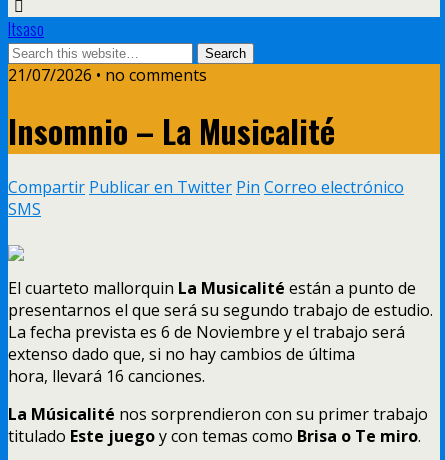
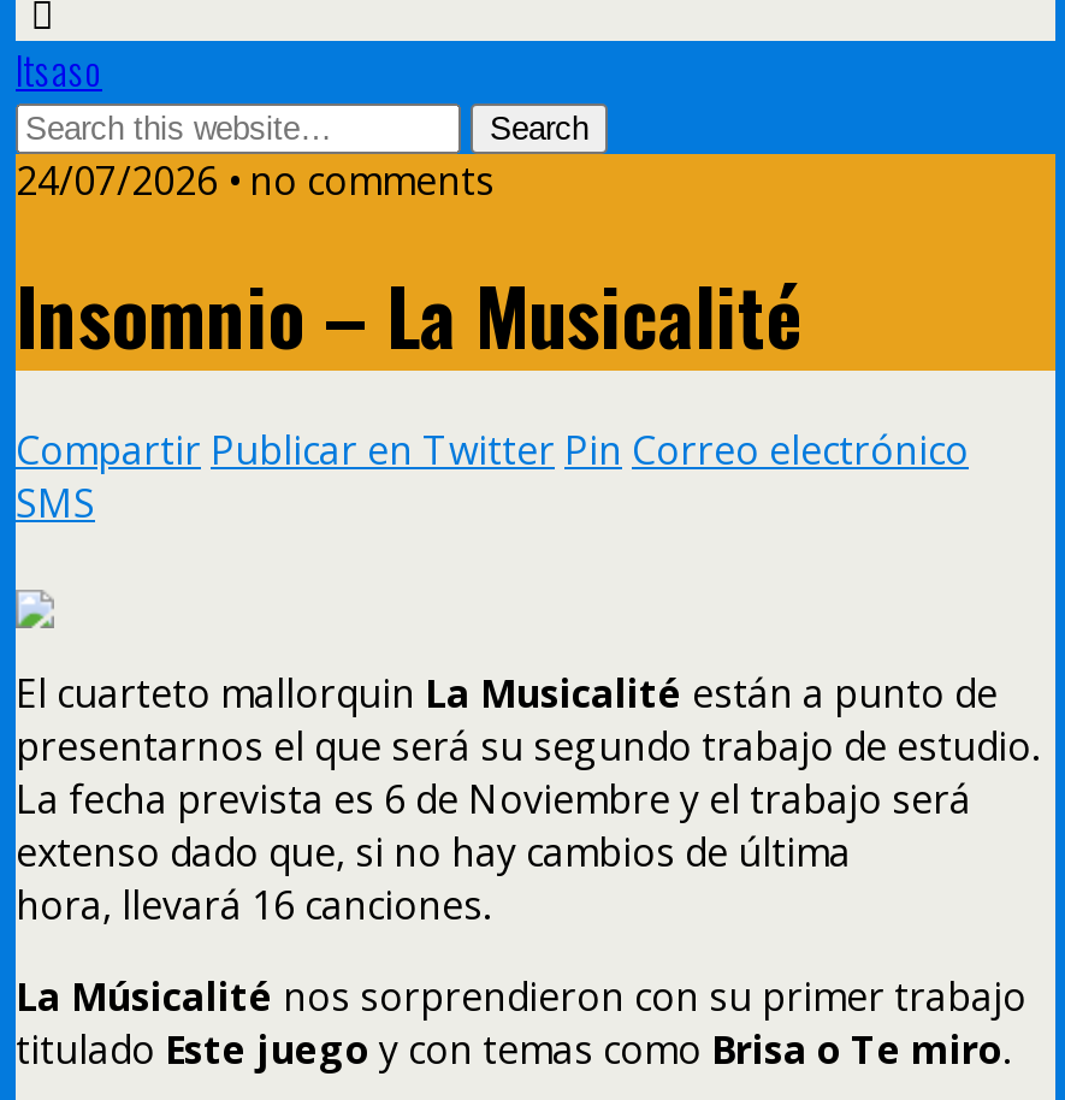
- 21/07/2026 • no comments
+ 24/07/2026 • no comments
